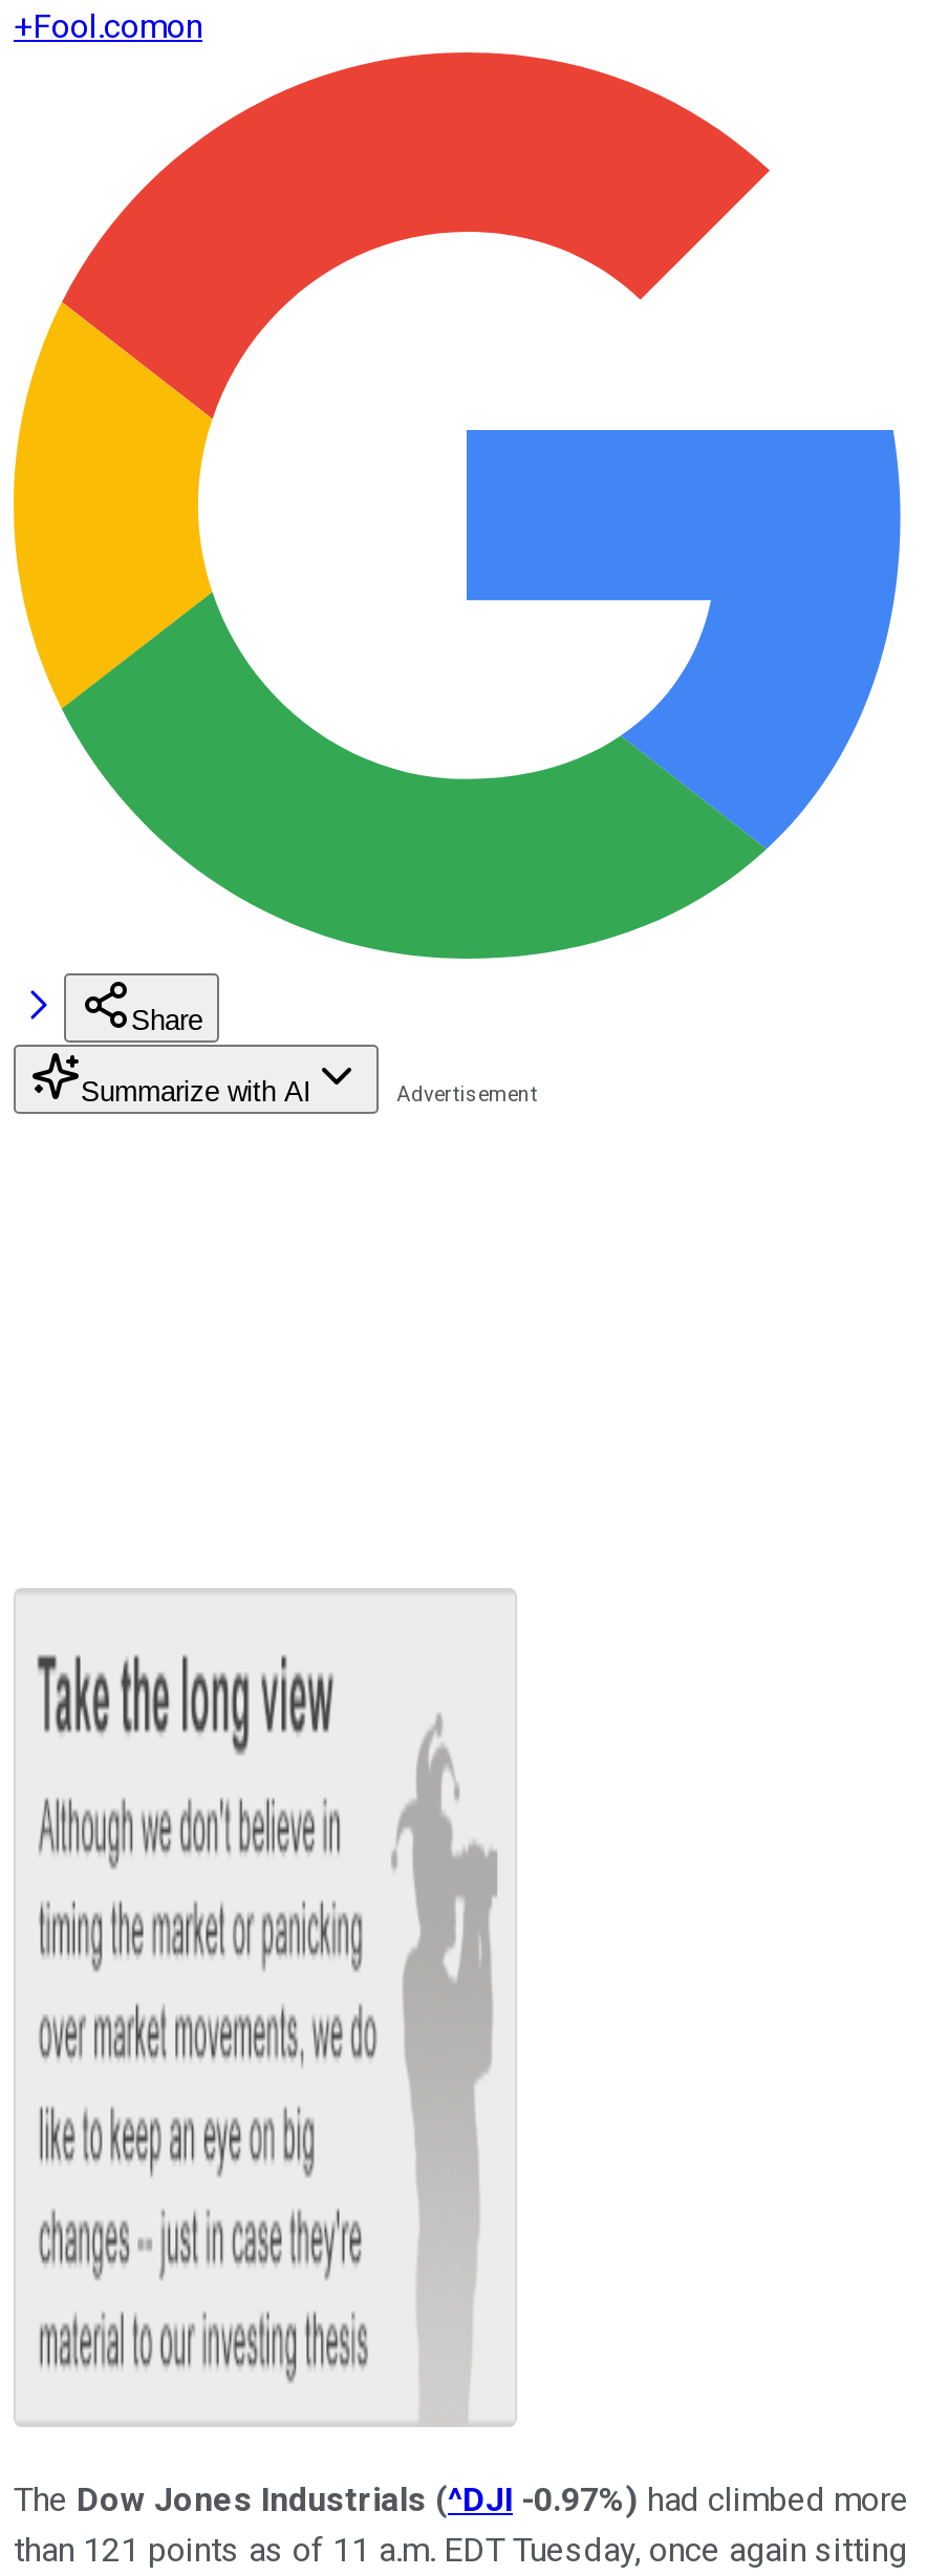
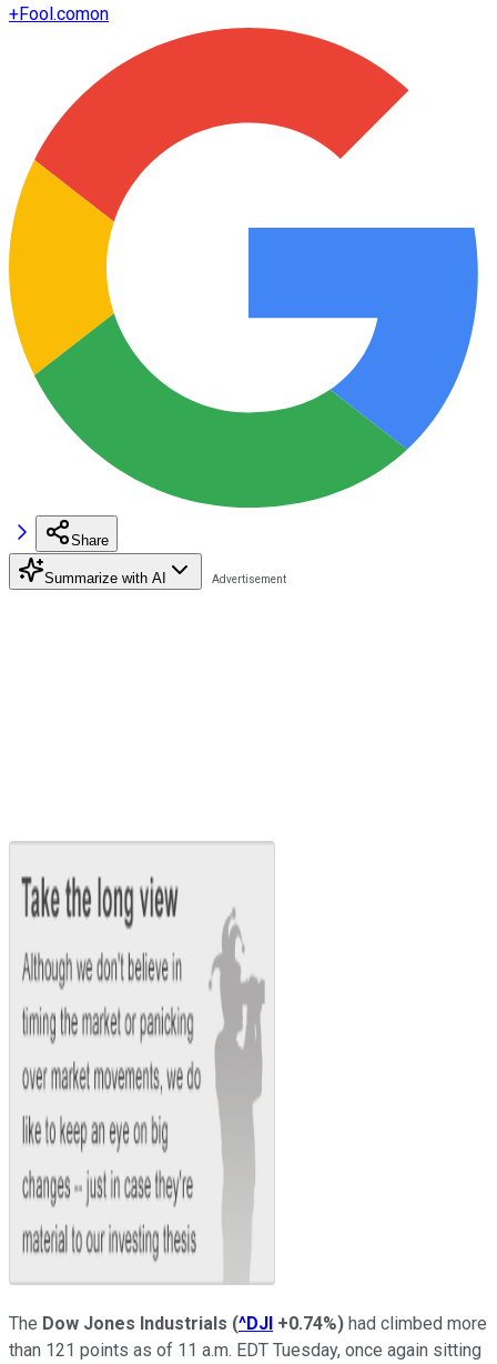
- The Dow Jones Industrials (^DJI -0.97%) had climbed more
+ The Dow Jones Industrials (^DJI +0.74%) had climbed more
